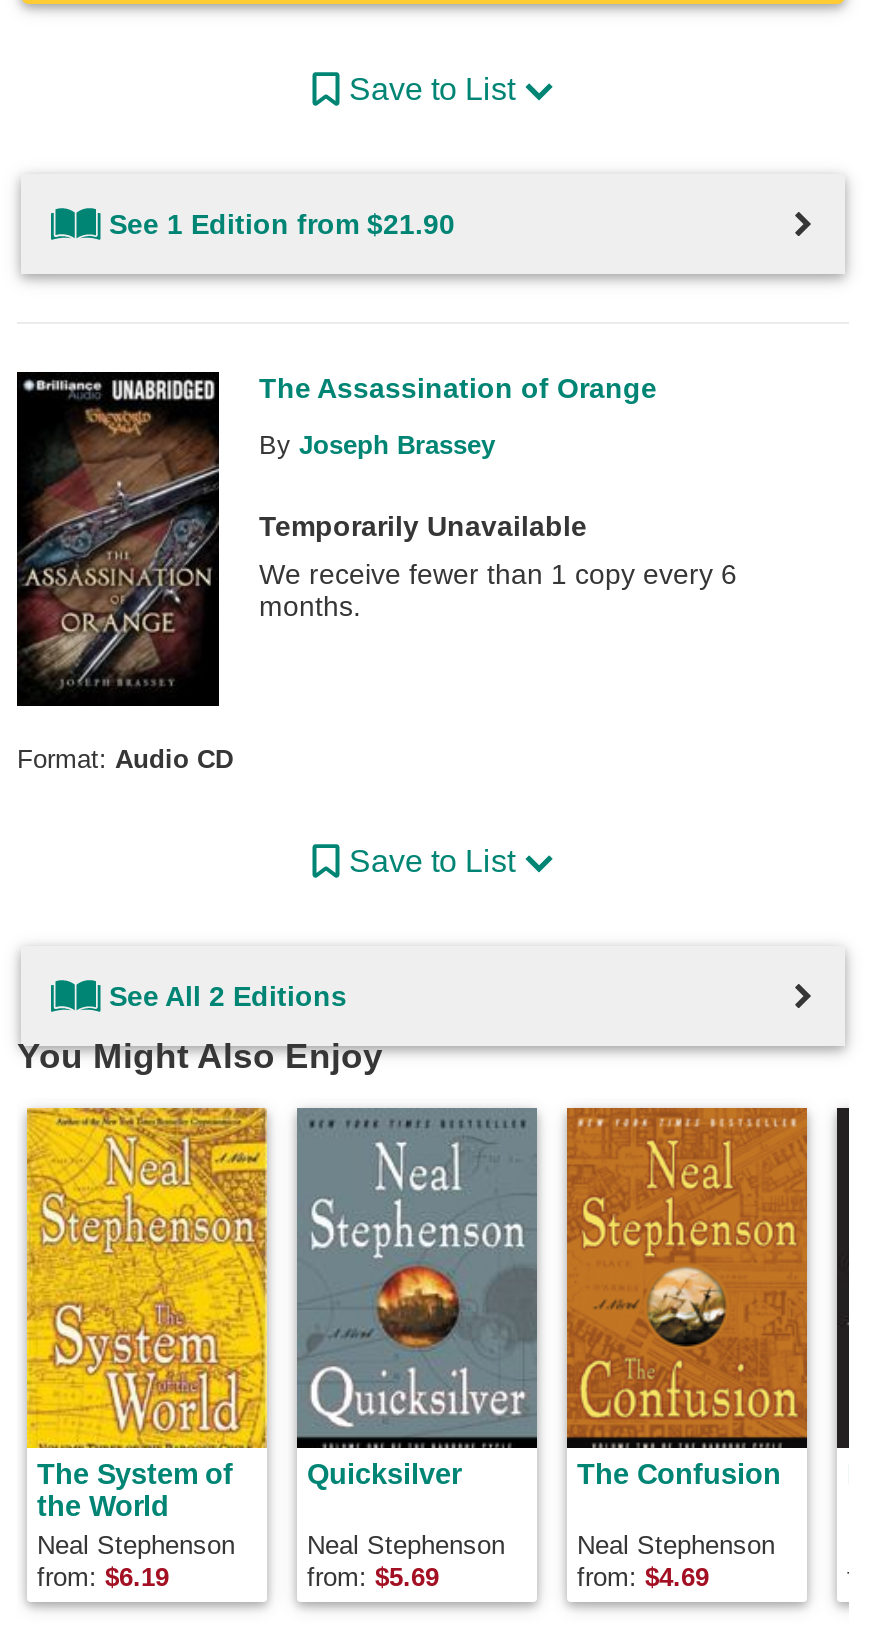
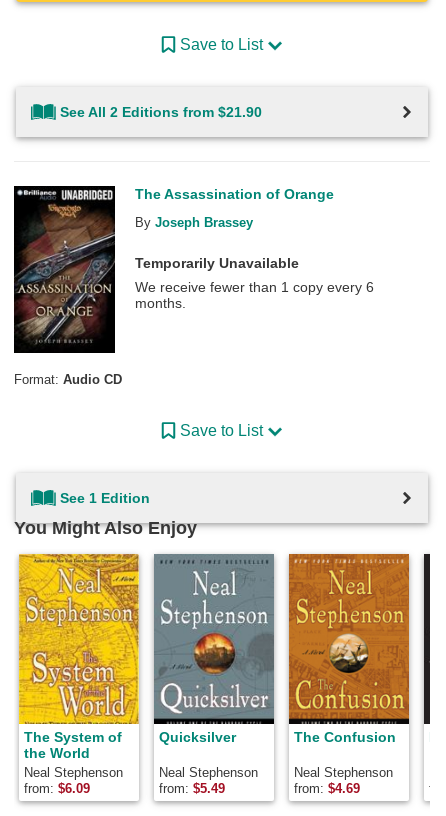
- See 1 Edition from $21.90
+ See All 2 Editions from $21.90

- See All 2 Editions
+ See 1 Edition

- from: $6.19
+ from: $6.09

- from: $5.69
+ from: $5.49
